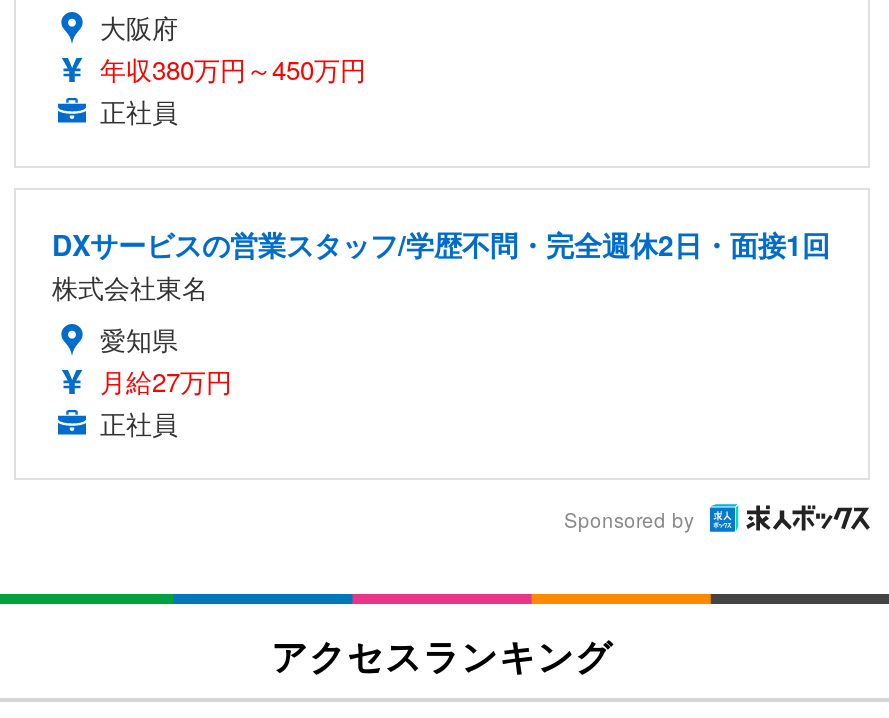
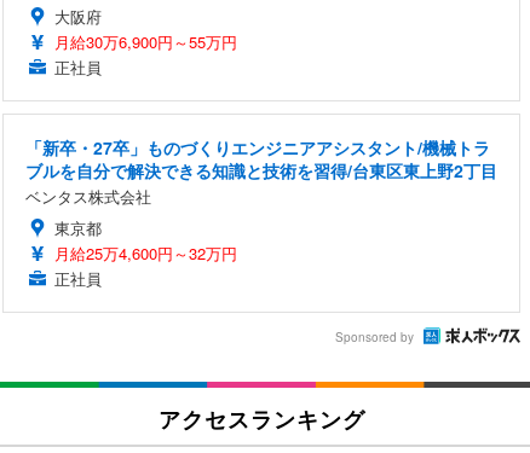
- 年収380万円～450万円
+ 月給30万6,900円～55万円

- DXサービスの営業スタッフ/学歴不問・完全週休2日・面接1回
- 株式会社東名
- 愛知県
- 月給27万円
+ 「新卒・27卒」ものづくりエンジニアアシスタント/機械トラ
+ ブルを自分で解決できる知識と技術を習得/台東区東上野2丁目
+ ベンタス株式会社
+ 東京都
+ 月給25万4,600円～32万円
